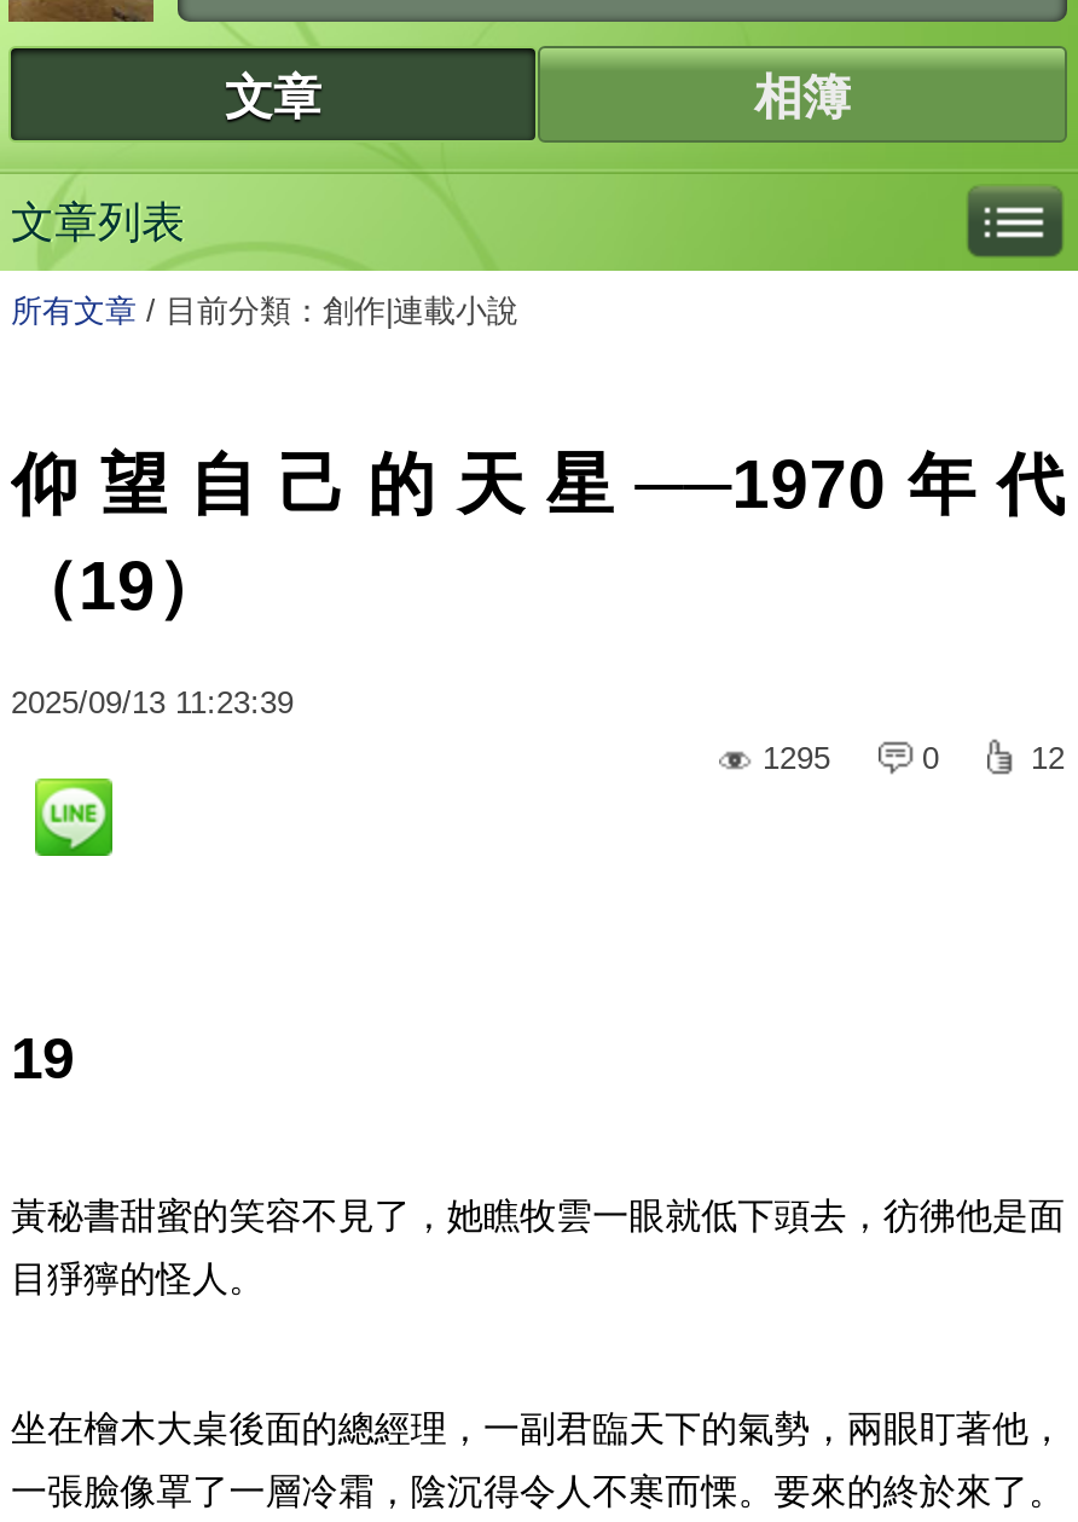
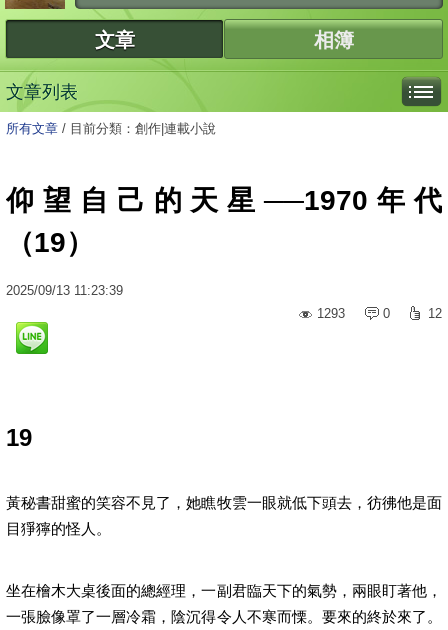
- 1295
+ 1293
